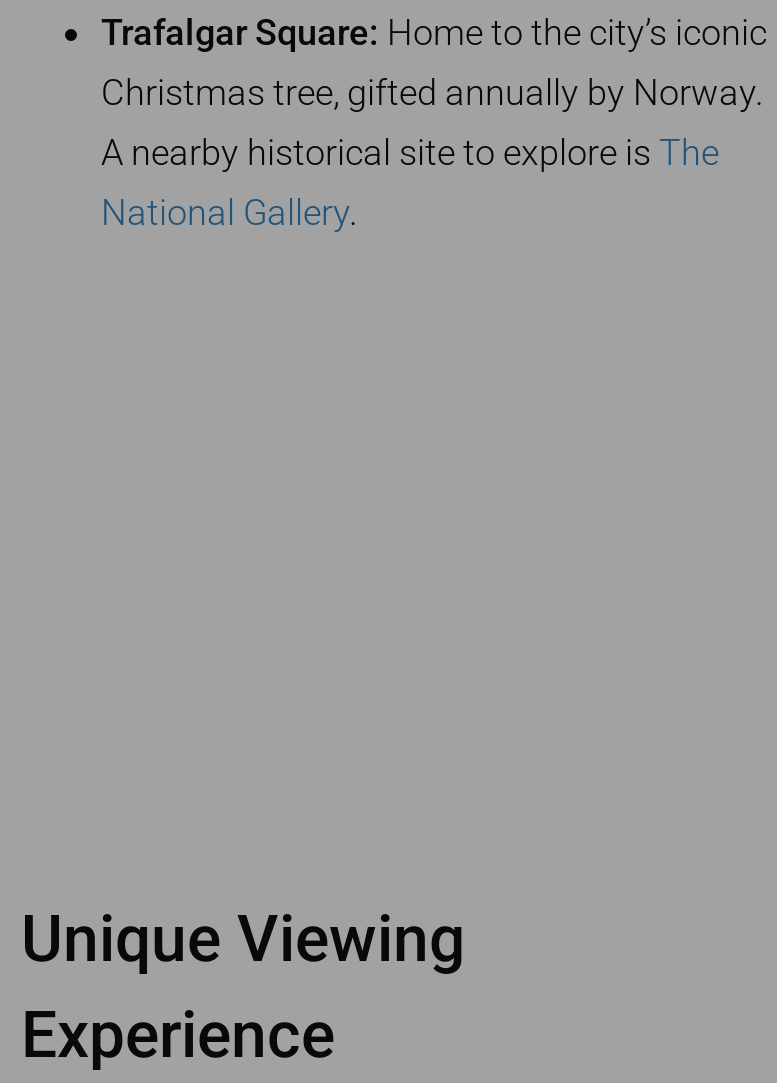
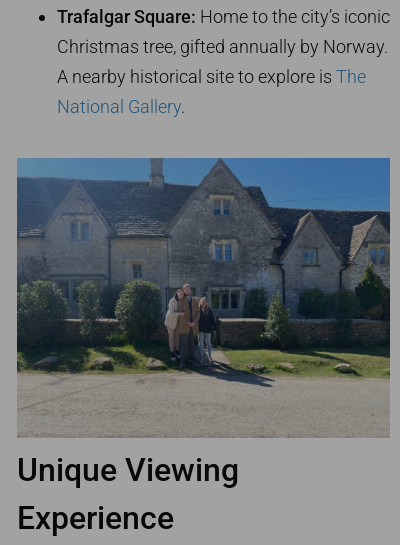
+ [image]
